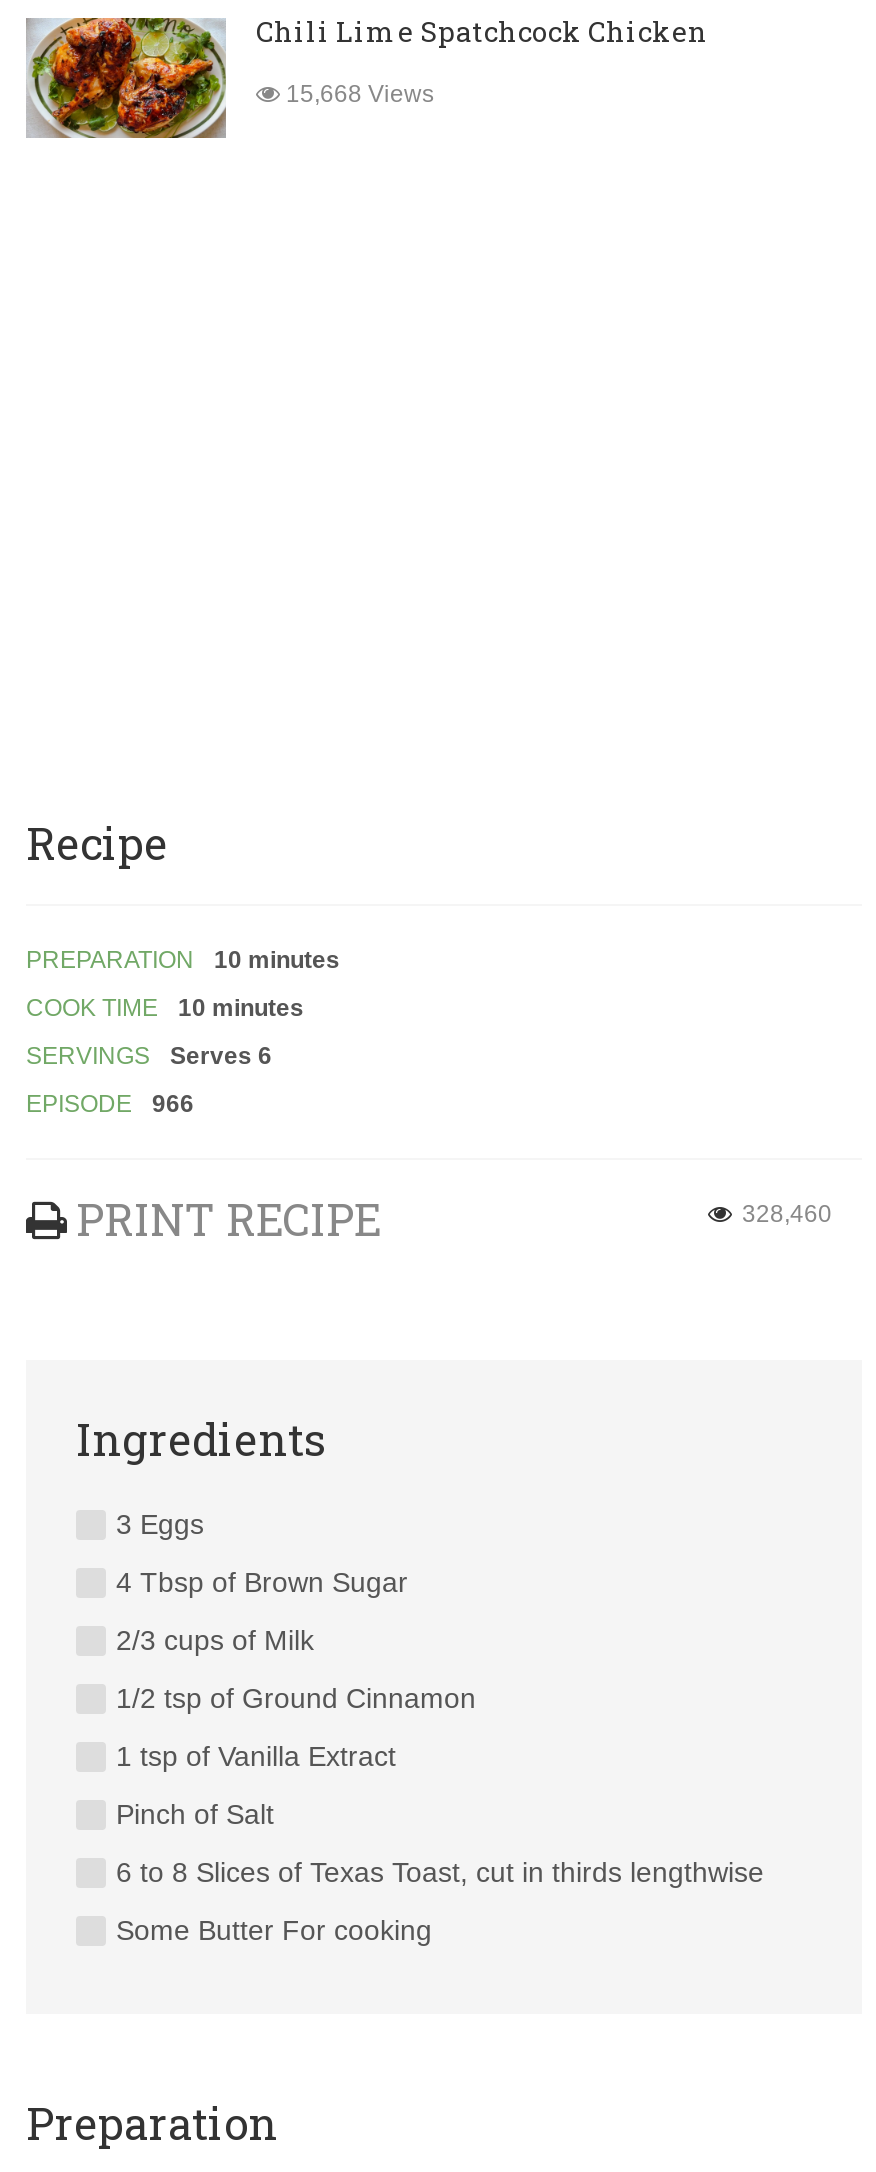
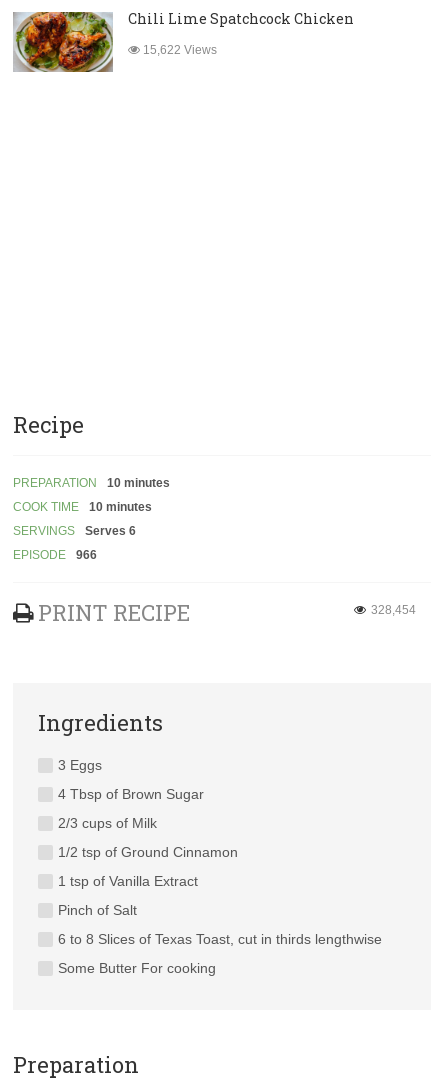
- 15,668 Views
+ 15,622 Views

- 328,460
+ 328,454
